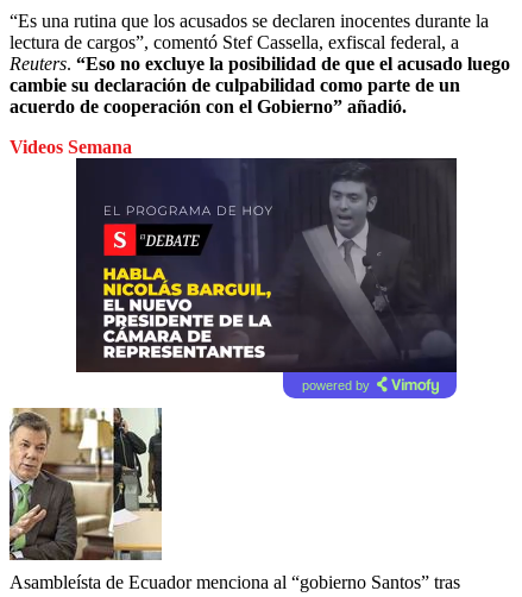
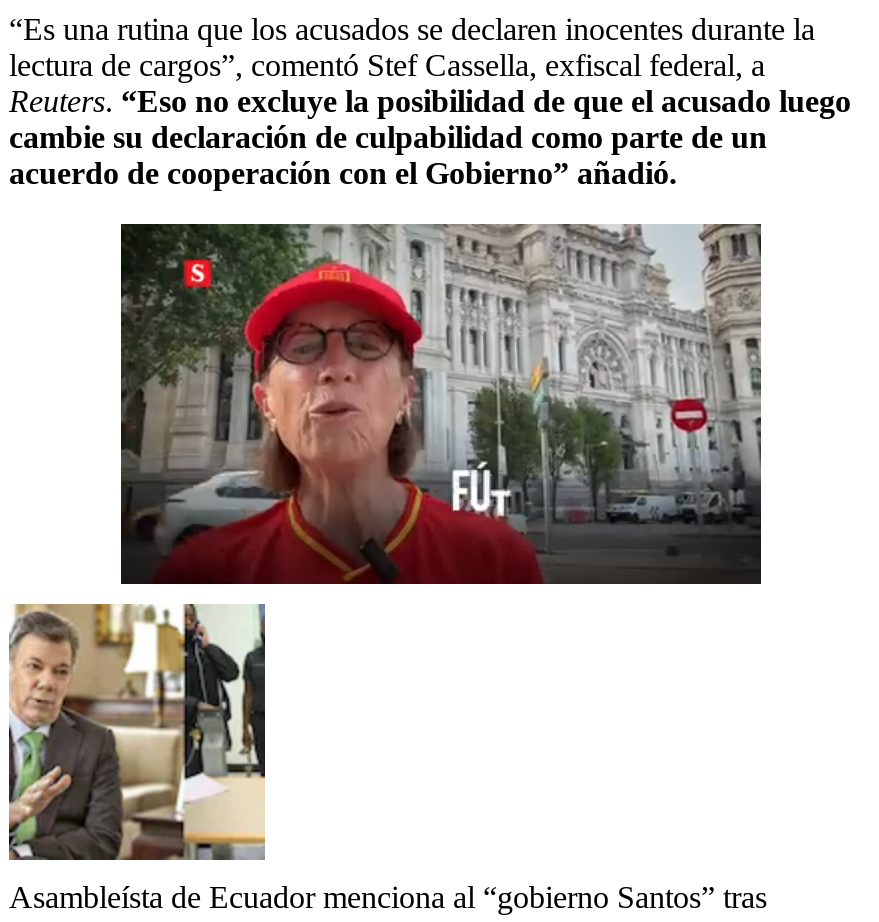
- Videos Semana

- [image]
+ [image]

- powered by
